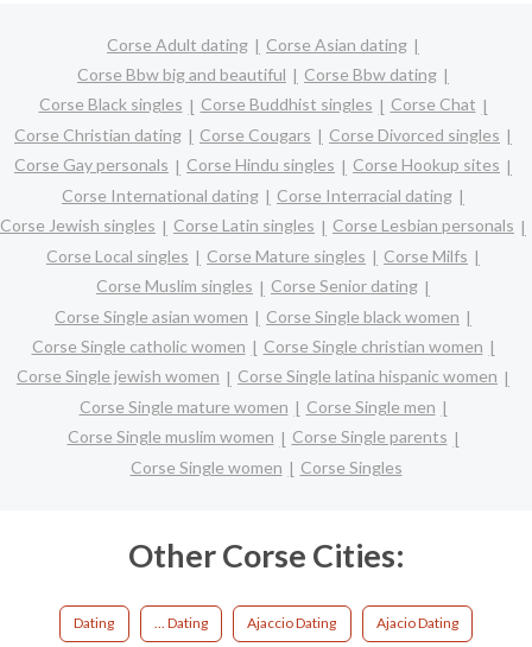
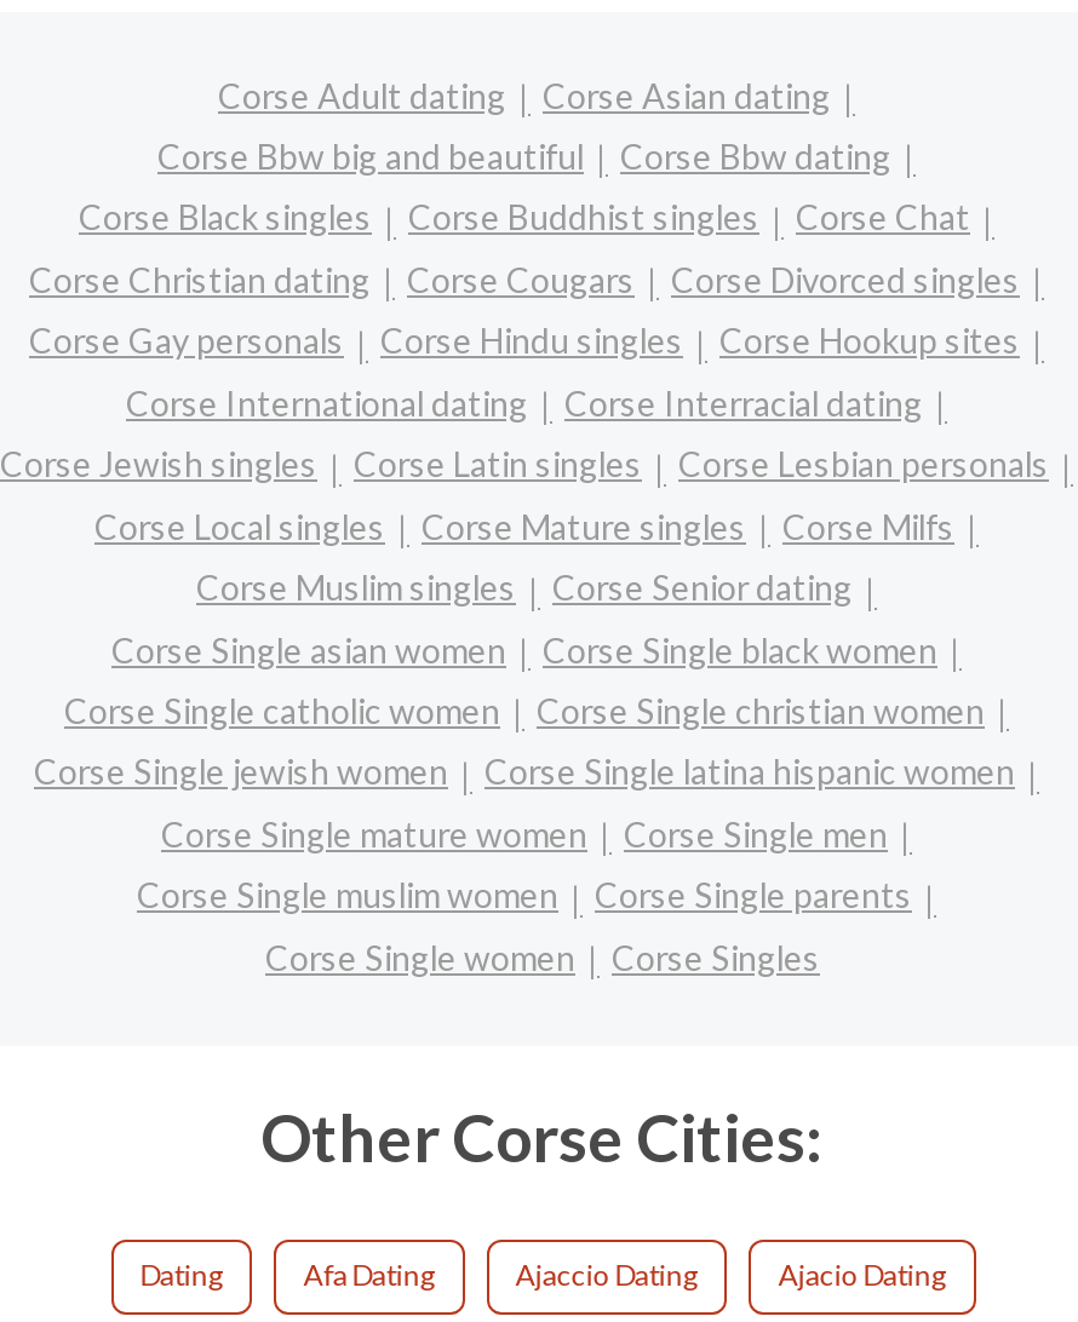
- ... Dating
+ Afa Dating
